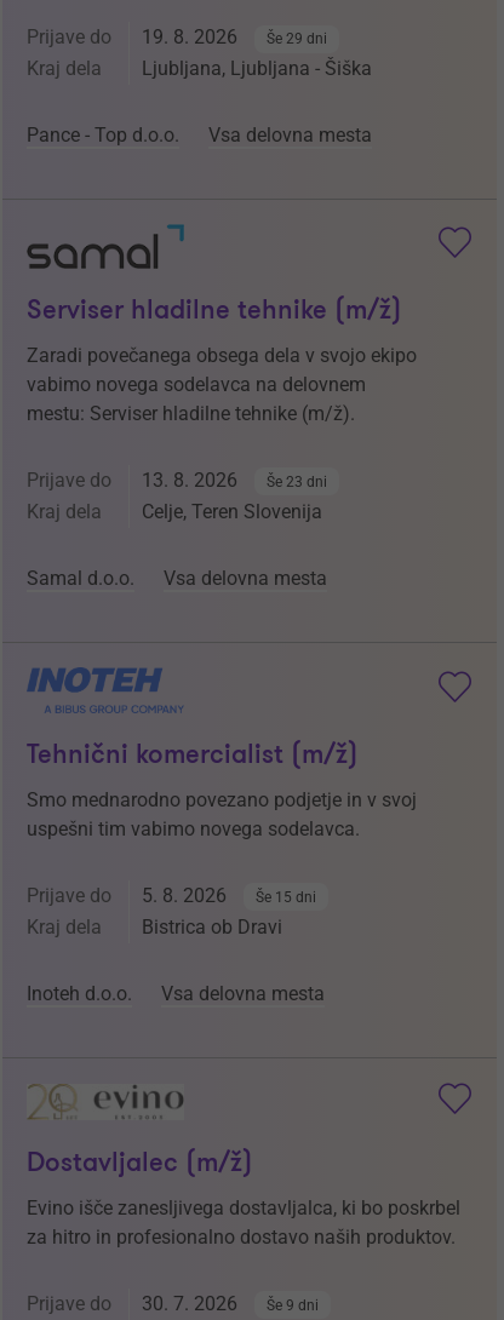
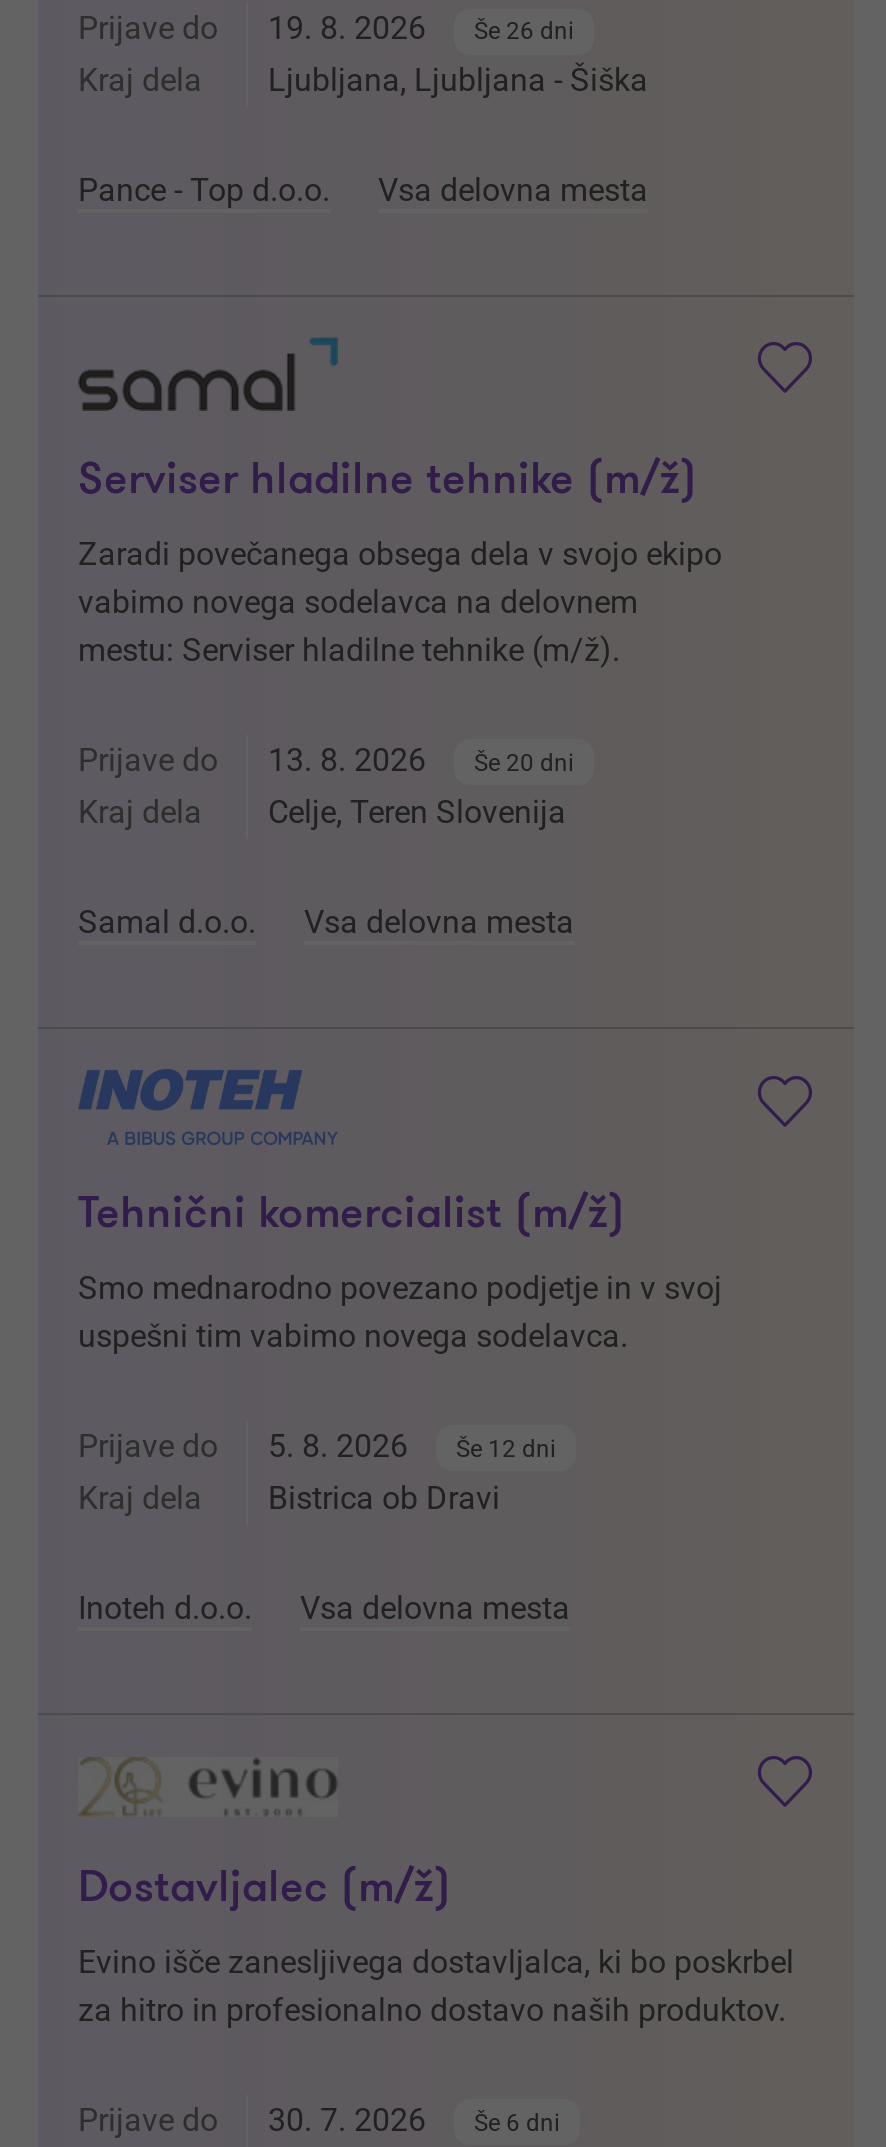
- Prijave do 19. 8. 2026 Še 29 dni
+ Prijave do 19. 8. 2026 Še 26 dni

- Prijave do 13. 8. 2026 Še 23 dni
+ Prijave do 13. 8. 2026 Še 20 dni

- Prijave do 5. 8. 2026 Še 15 dni
+ Prijave do 5. 8. 2026 Še 12 dni

- Prijave do 30. 7. 2026 Še 9 dni
+ Prijave do 30. 7. 2026 Še 6 dni
